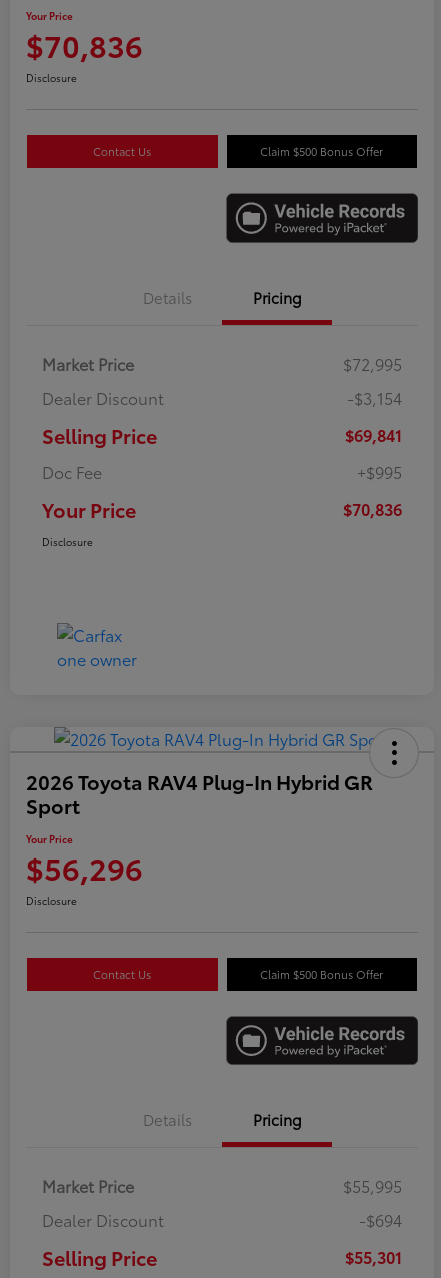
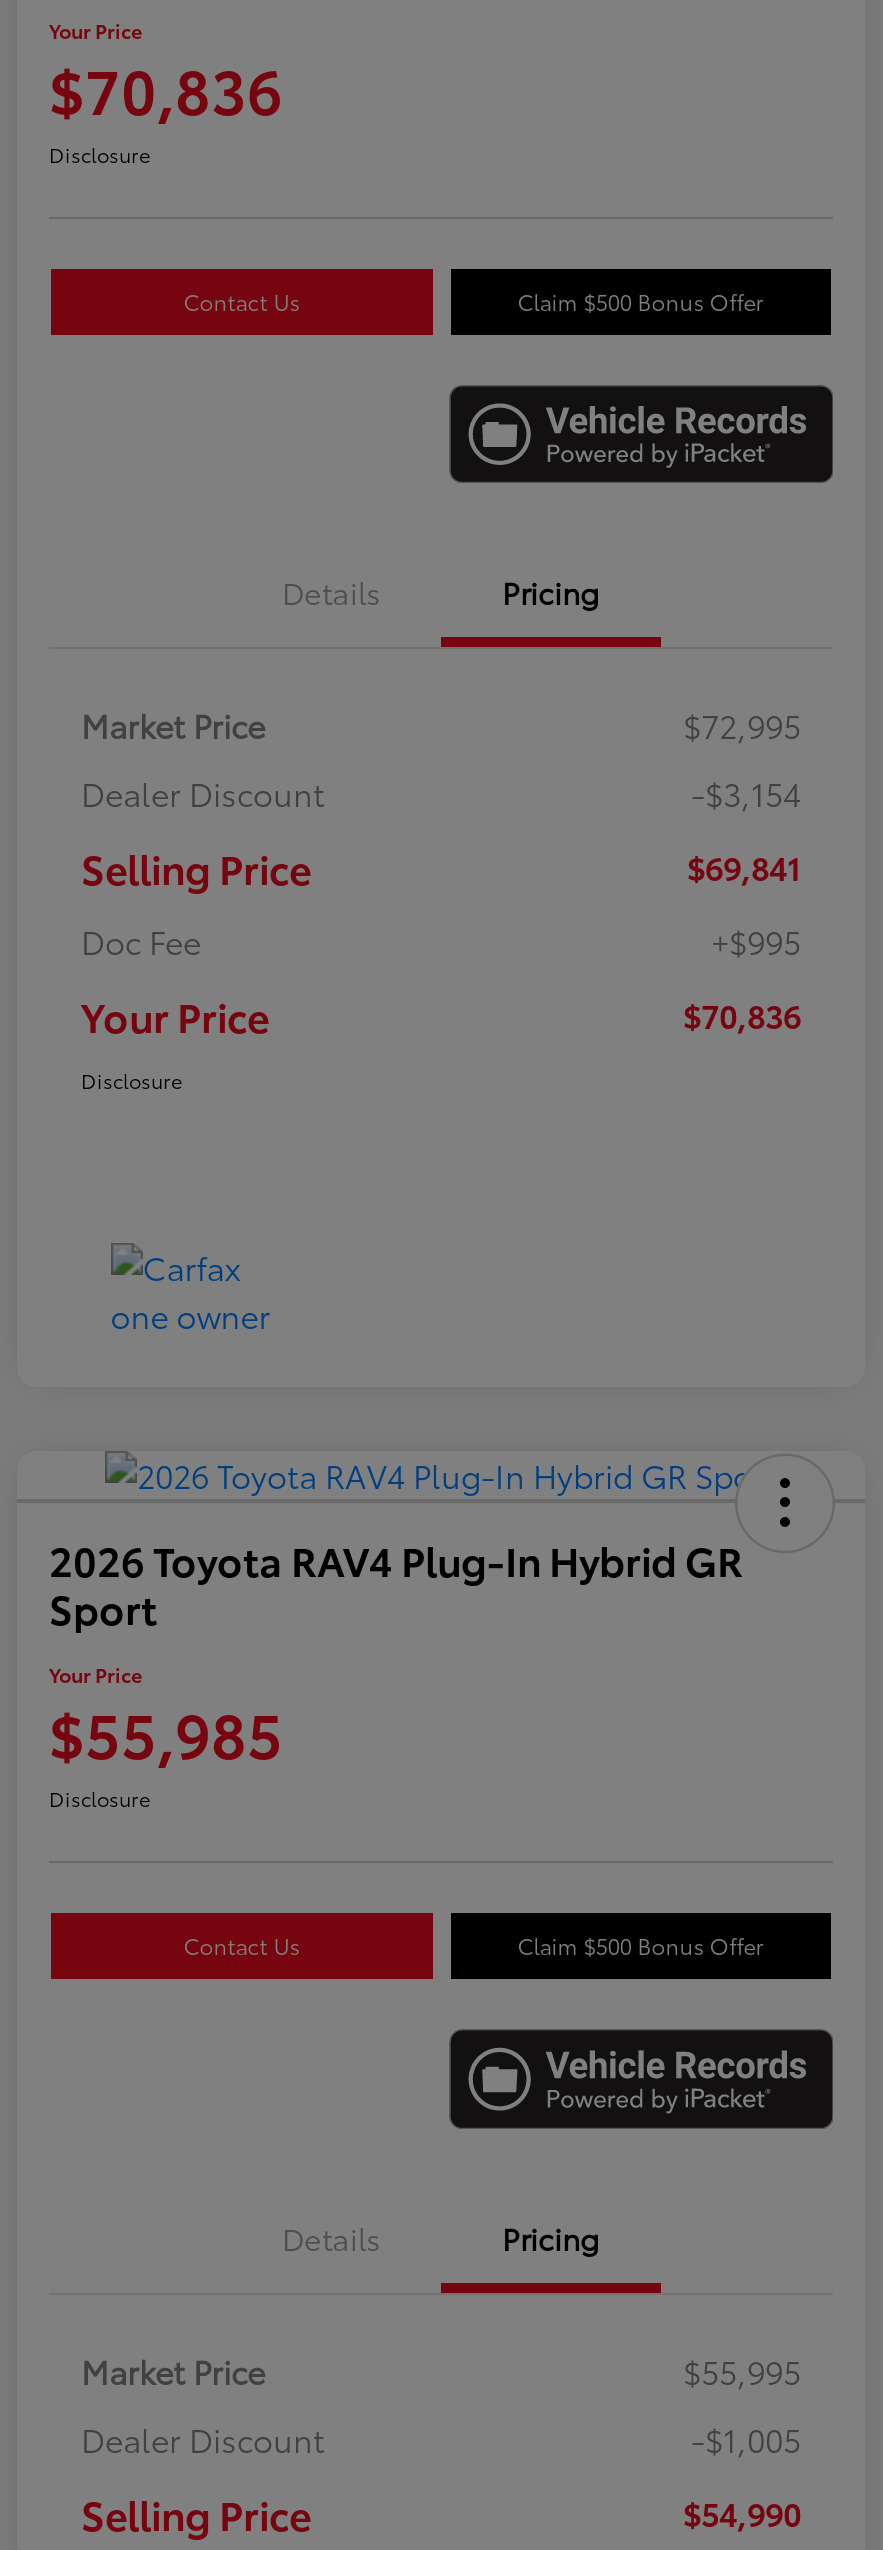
- $56,296
+ $55,985

- -$694
+ -$1,005

- $55,301
+ $54,990
